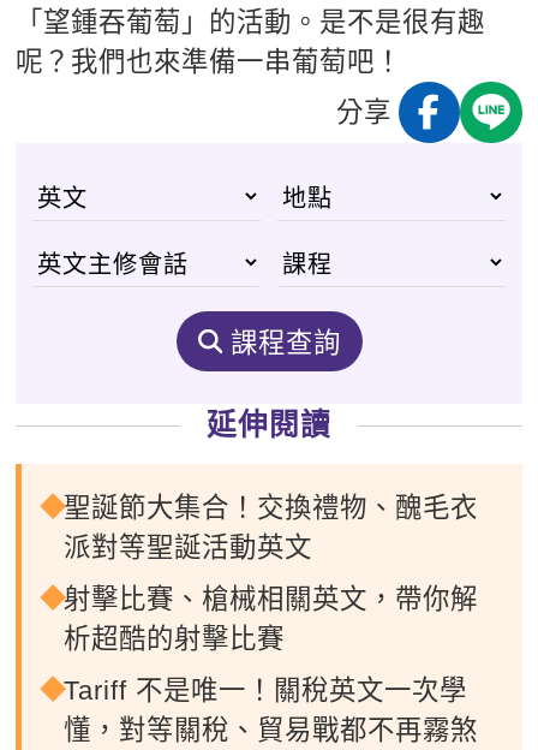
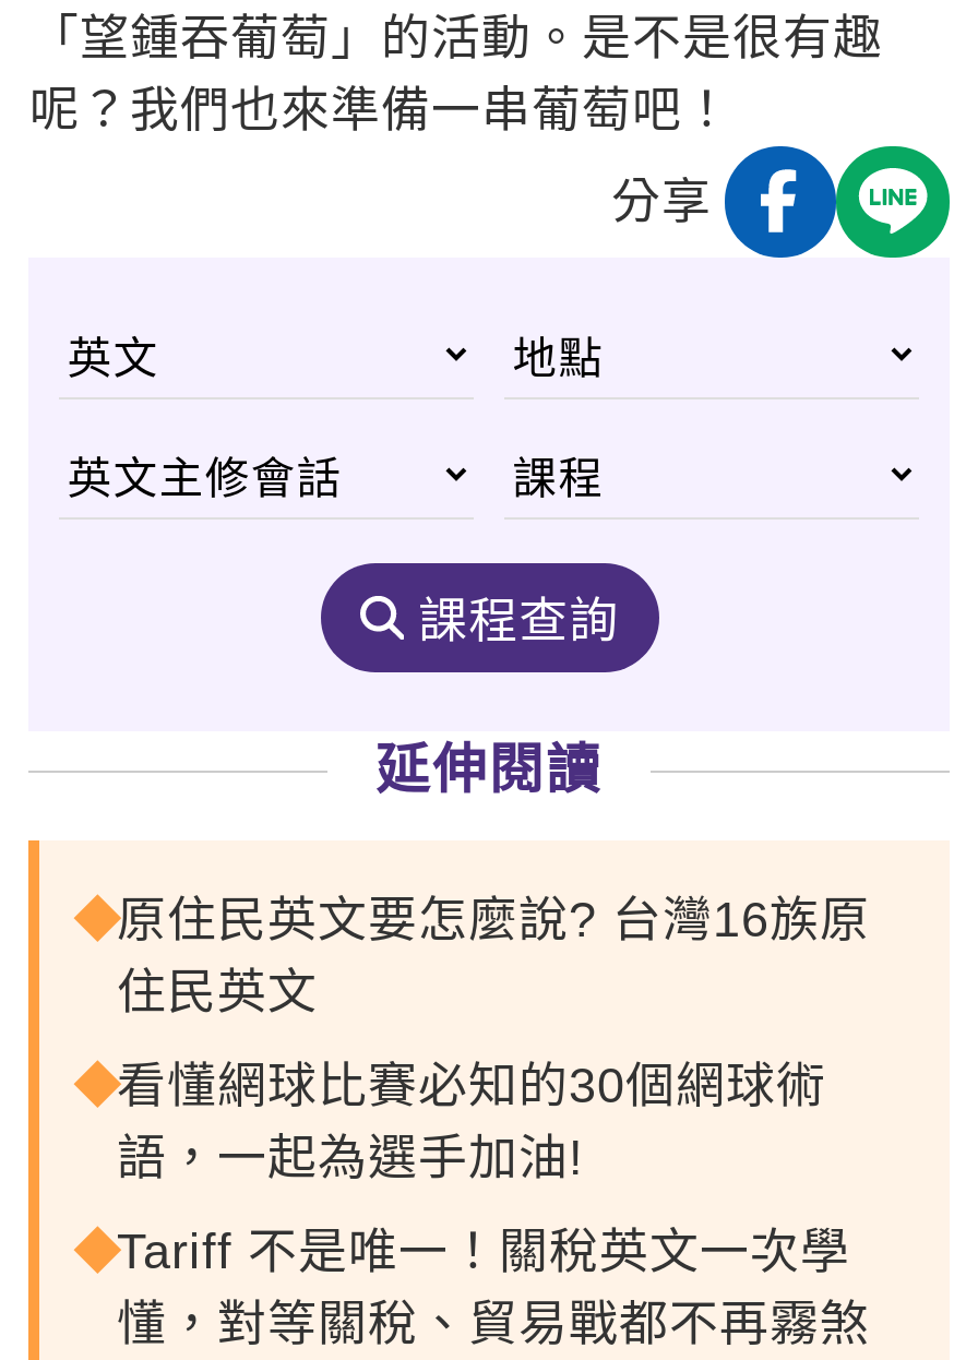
- 聖誕節大集合！交換禮物、醜毛衣
- 派對等聖誕活動英文
+ 原住民英文要怎麼說? 台灣16族原
+ 住民英文

- 射擊比賽、槍械相關英文，帶你解
- 析超酷的射擊比賽
+ 看懂網球比賽必知的30個網球術
+ 語，一起為選手加油!
